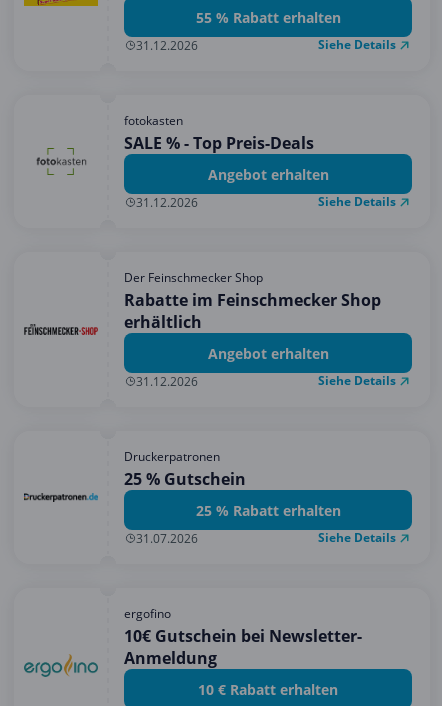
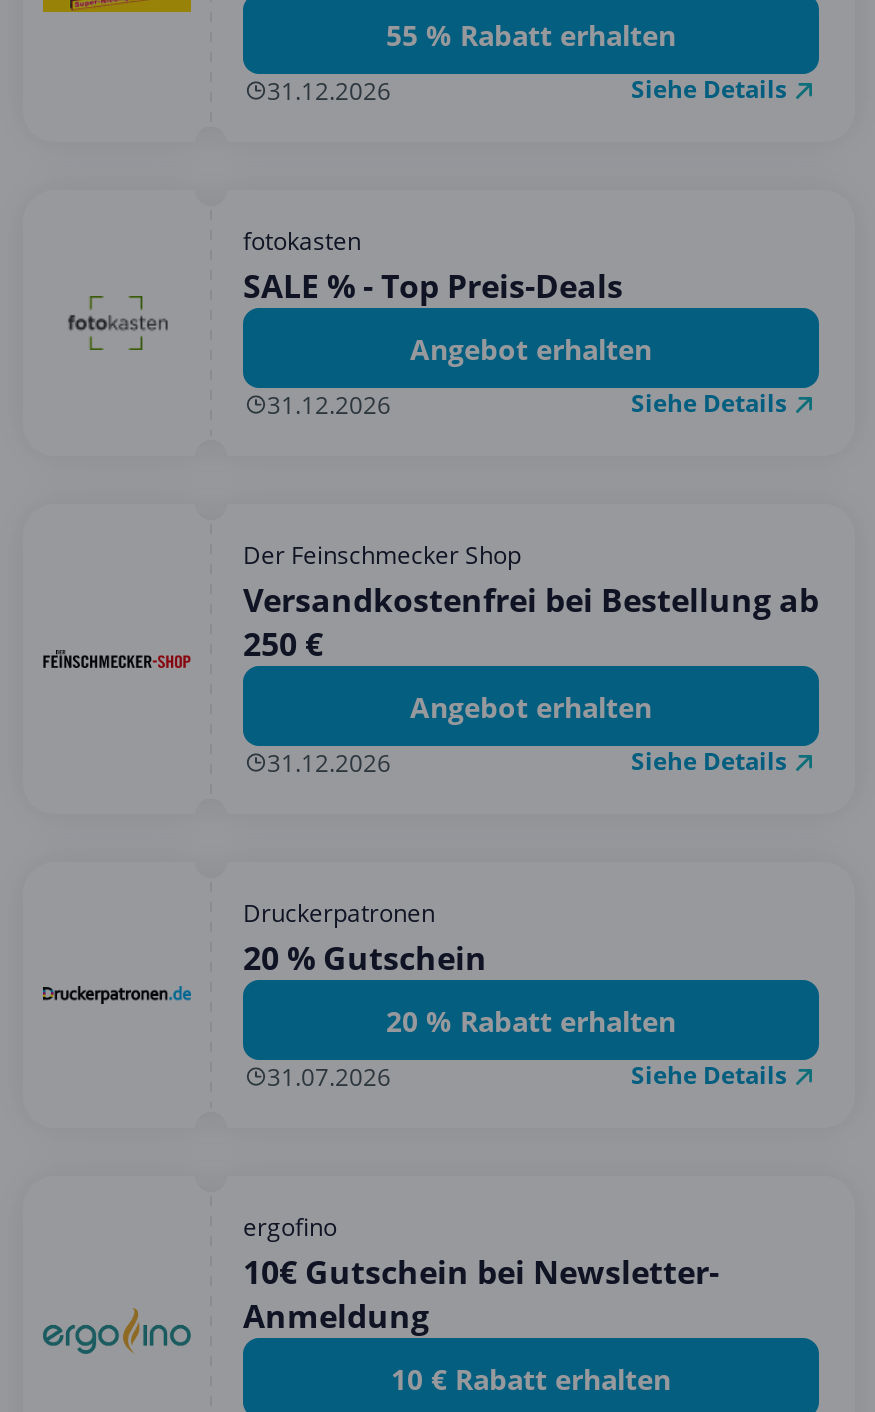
- Rabatte im Feinschmecker Shop
- erhältlich
+ Versandkostenfrei bei Bestellung ab
+ 250 €

- 25 % Gutschein
+ 20 % Gutschein

- 25 % Rabatt erhalten
+ 20 % Rabatt erhalten
